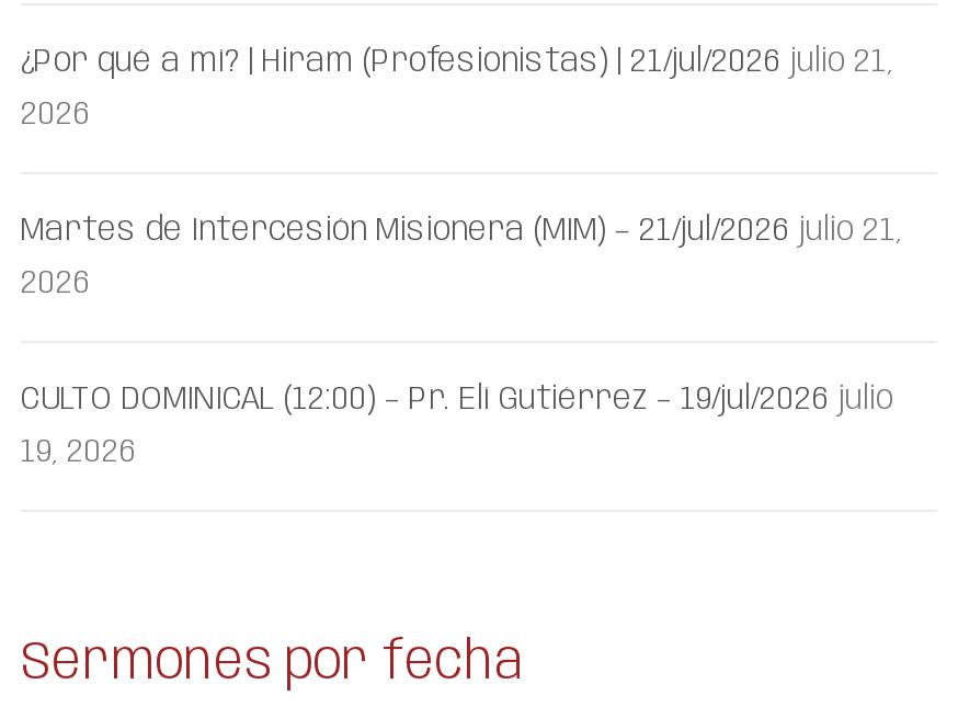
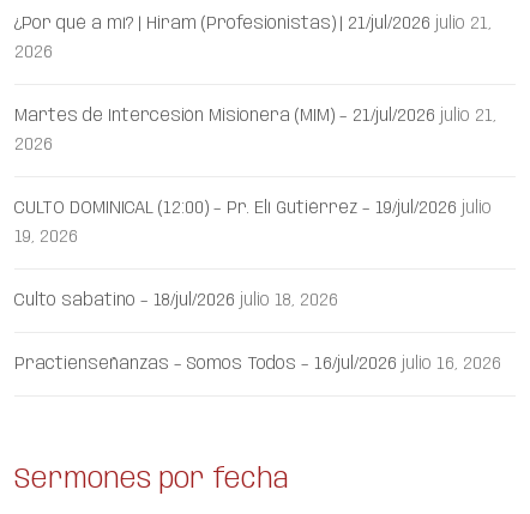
+ Culto sabatino – 18/jul/2026 julio 18, 2026
+ Practienseñanzas – Somos Todos – 16/jul/2026 julio 16, 2026
